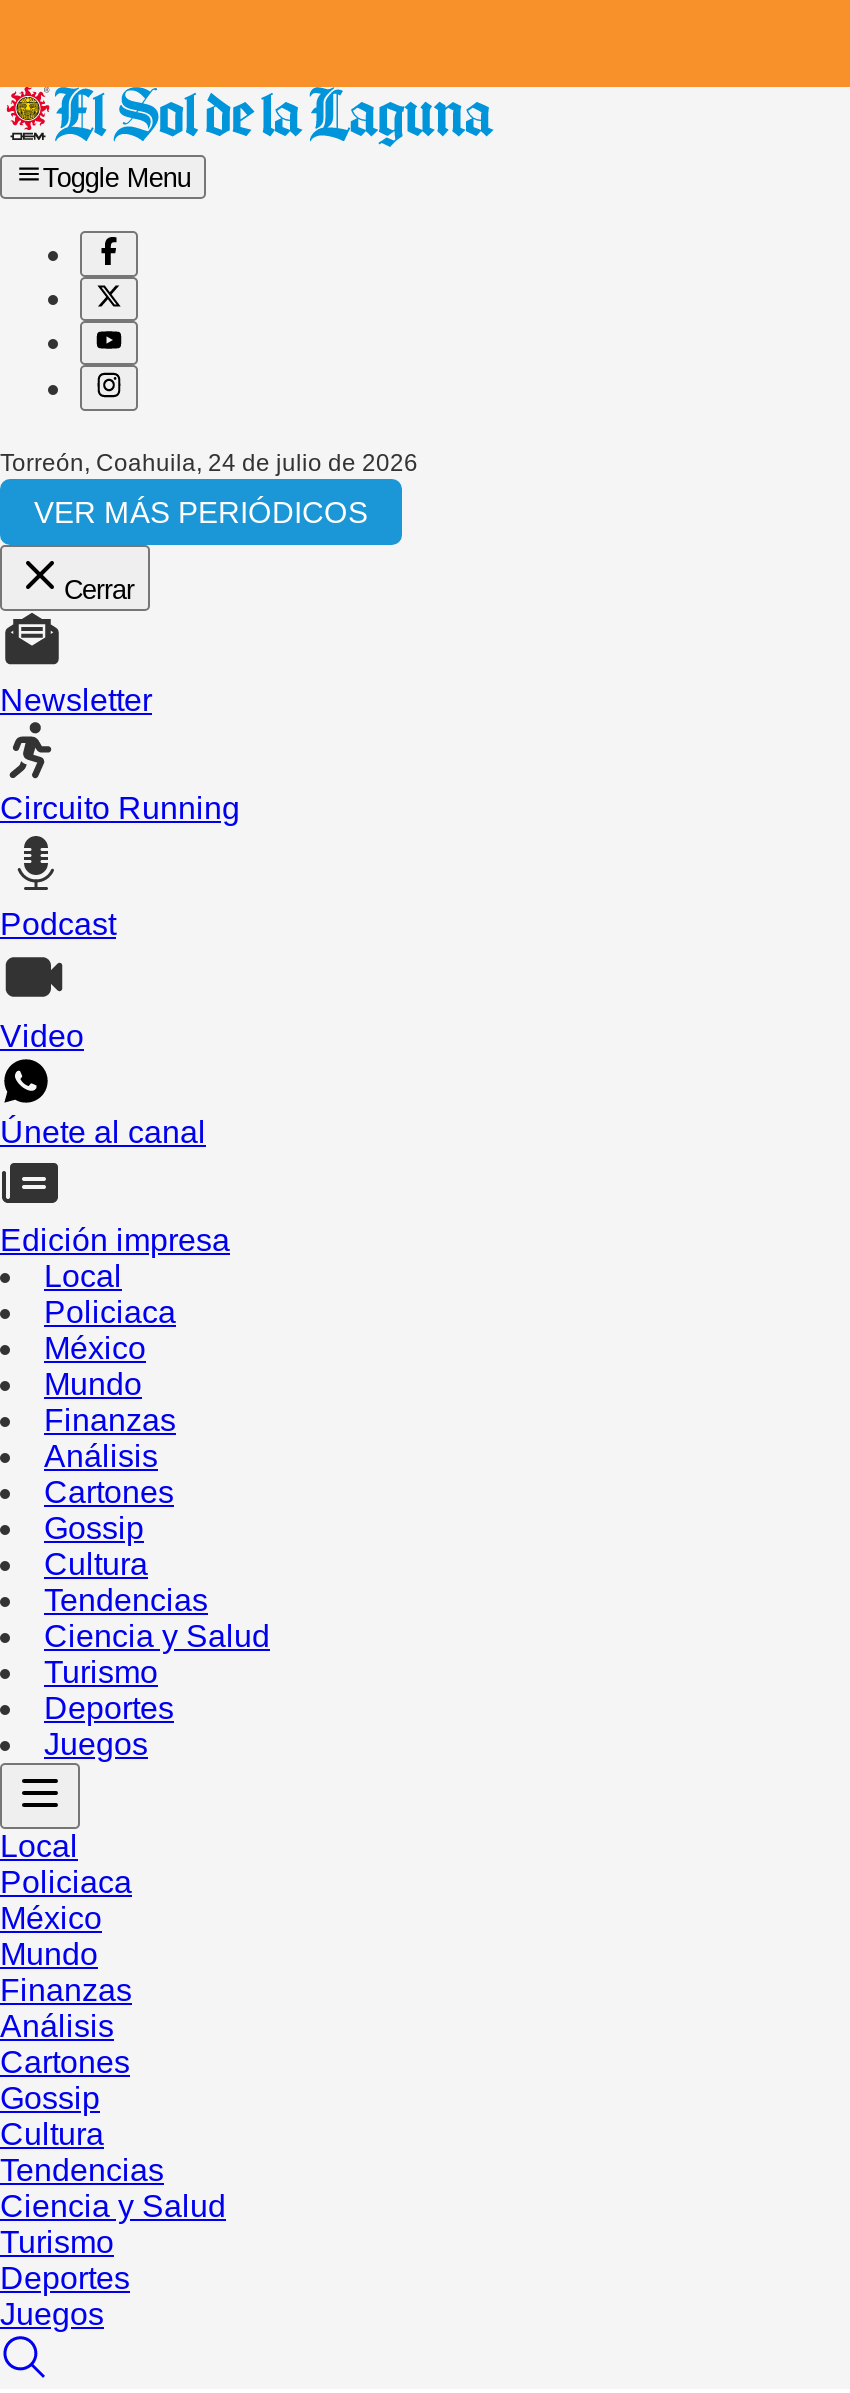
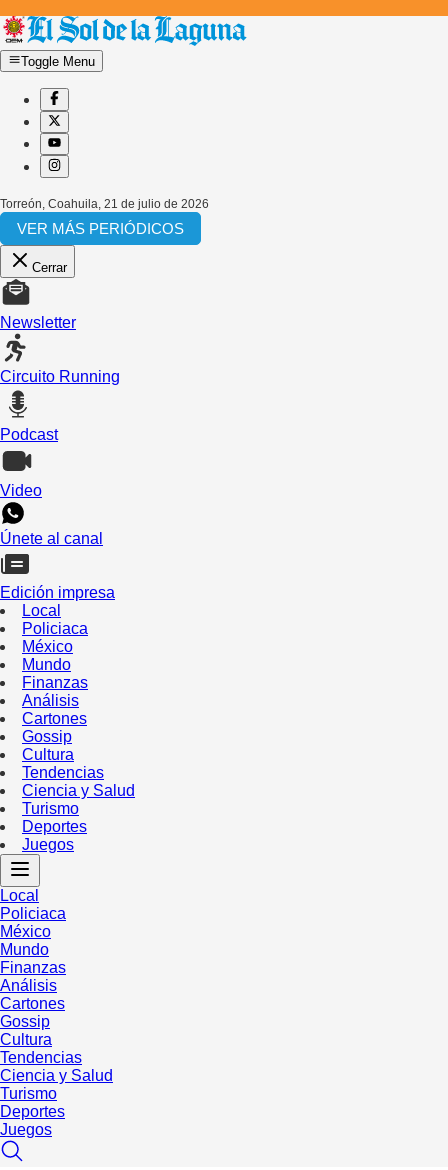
- Torreón, Coahuila, 24 de julio de 2026
+ Torreón, Coahuila, 21 de julio de 2026
